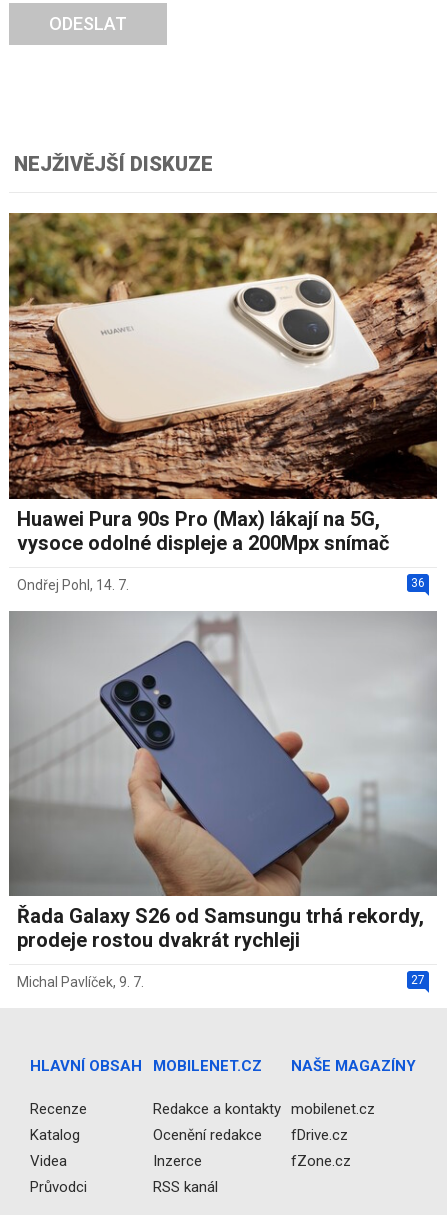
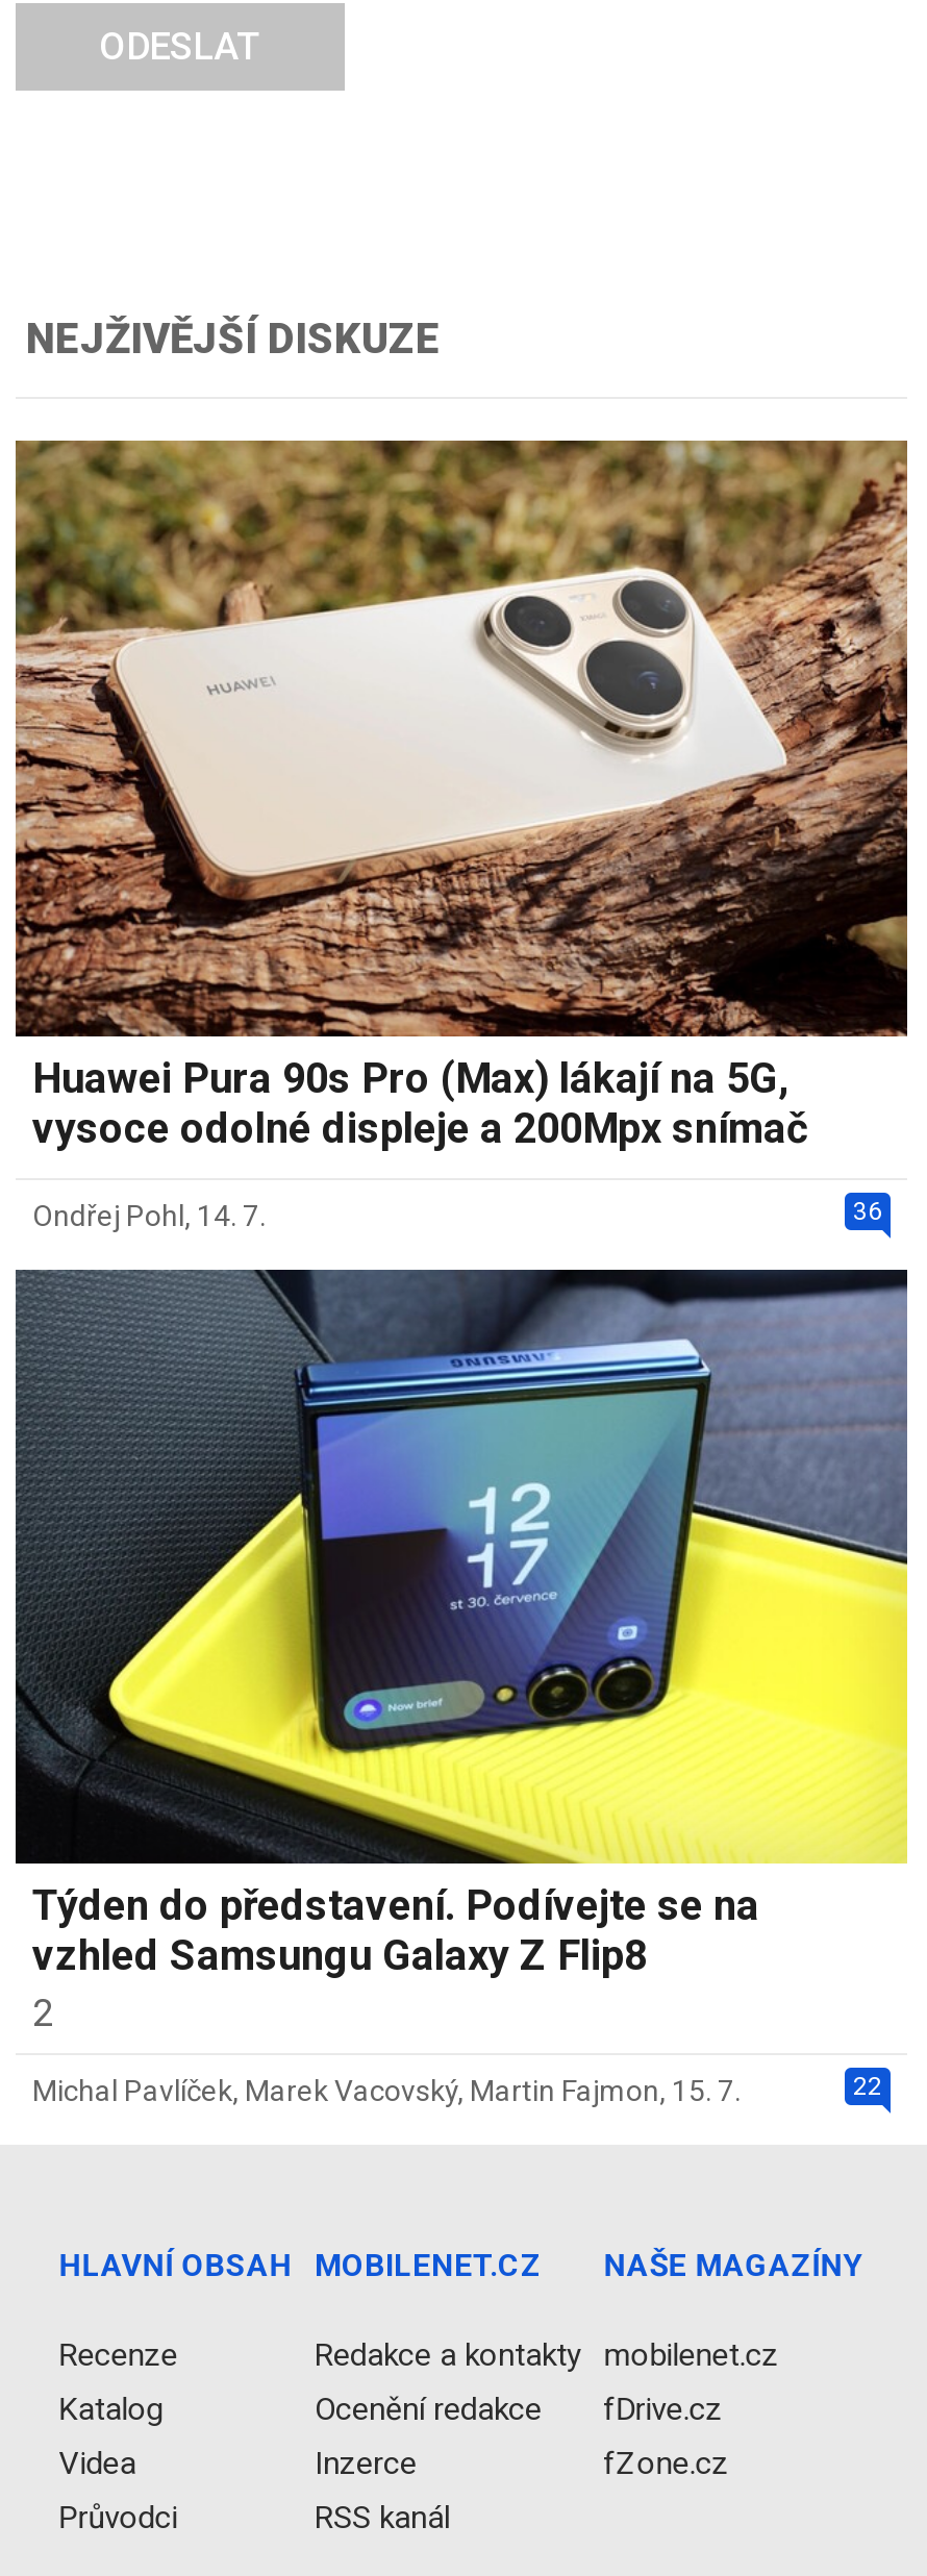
- [image]
- Řada Galaxy S26 od Samsungu trhá rekordy,
- prodeje rostou dvakrát rychleji
+ [image]
+ Týden do představení. Podívejte se na
+ vzhled Samsungu Galaxy Z Flip8
+ 2

- 27
- Michal Pavlíček, 9. 7.
+ 22
+ Michal Pavlíček, Marek Vacovský, Martin Fajmon, 15. 7.
